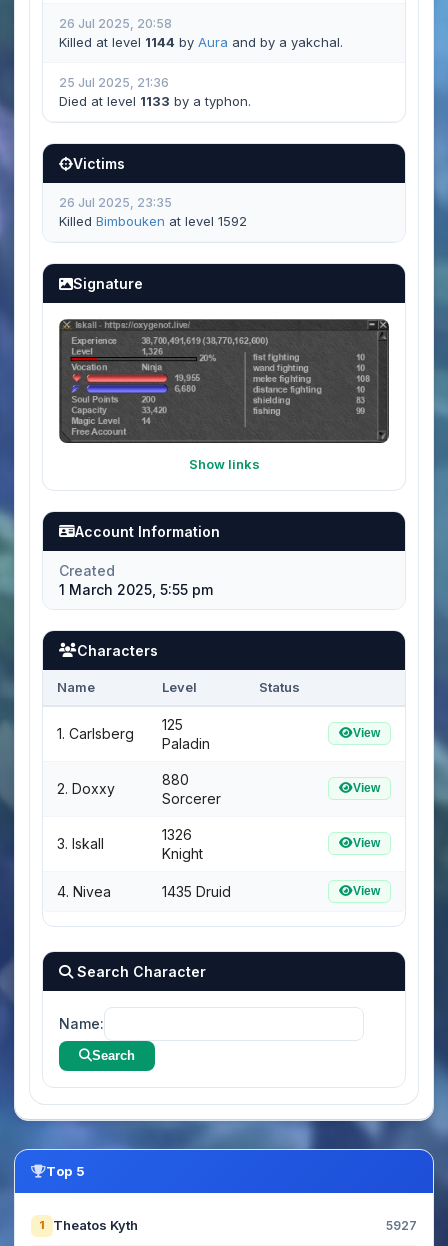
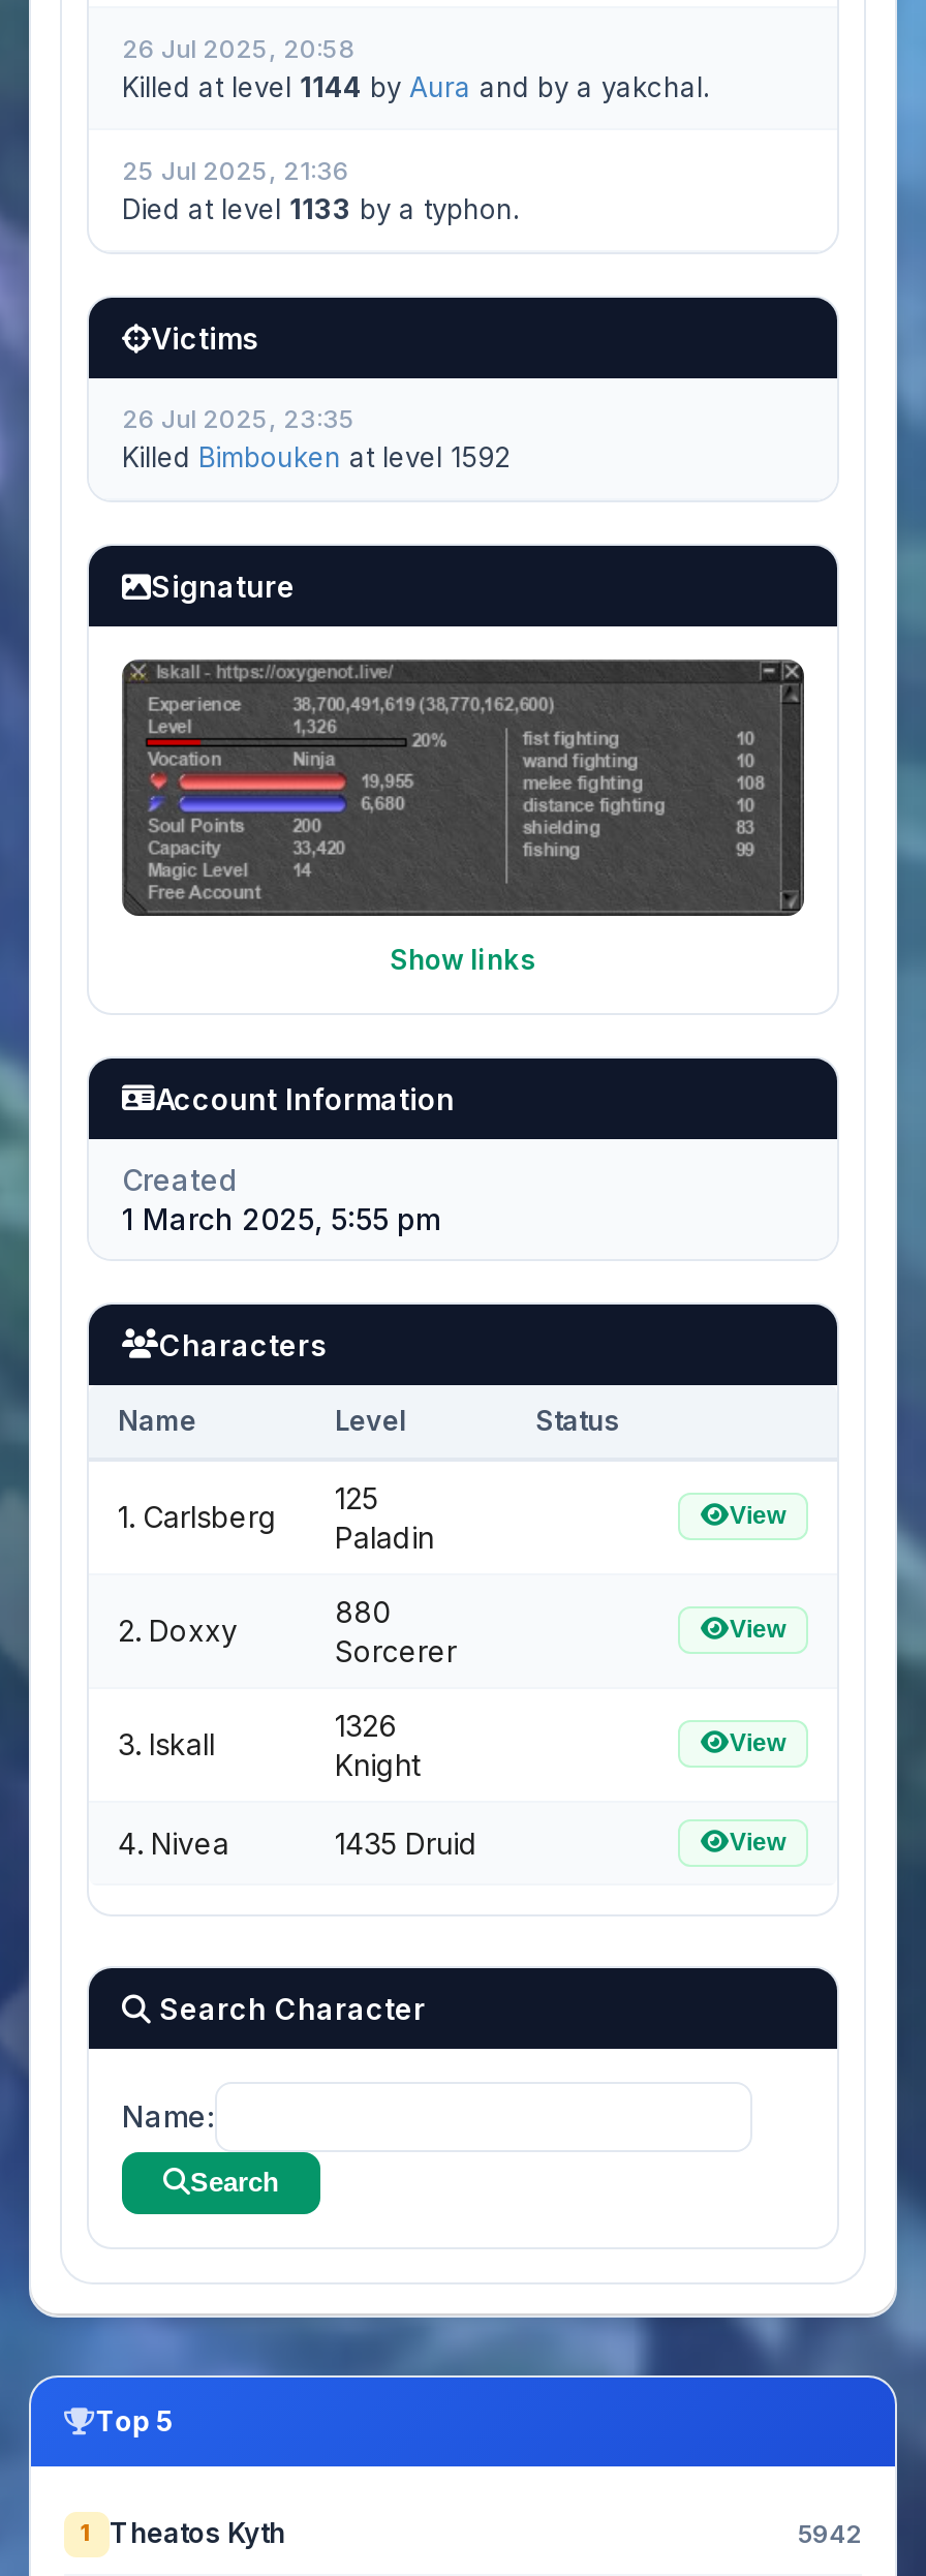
- 5927
+ 5942
